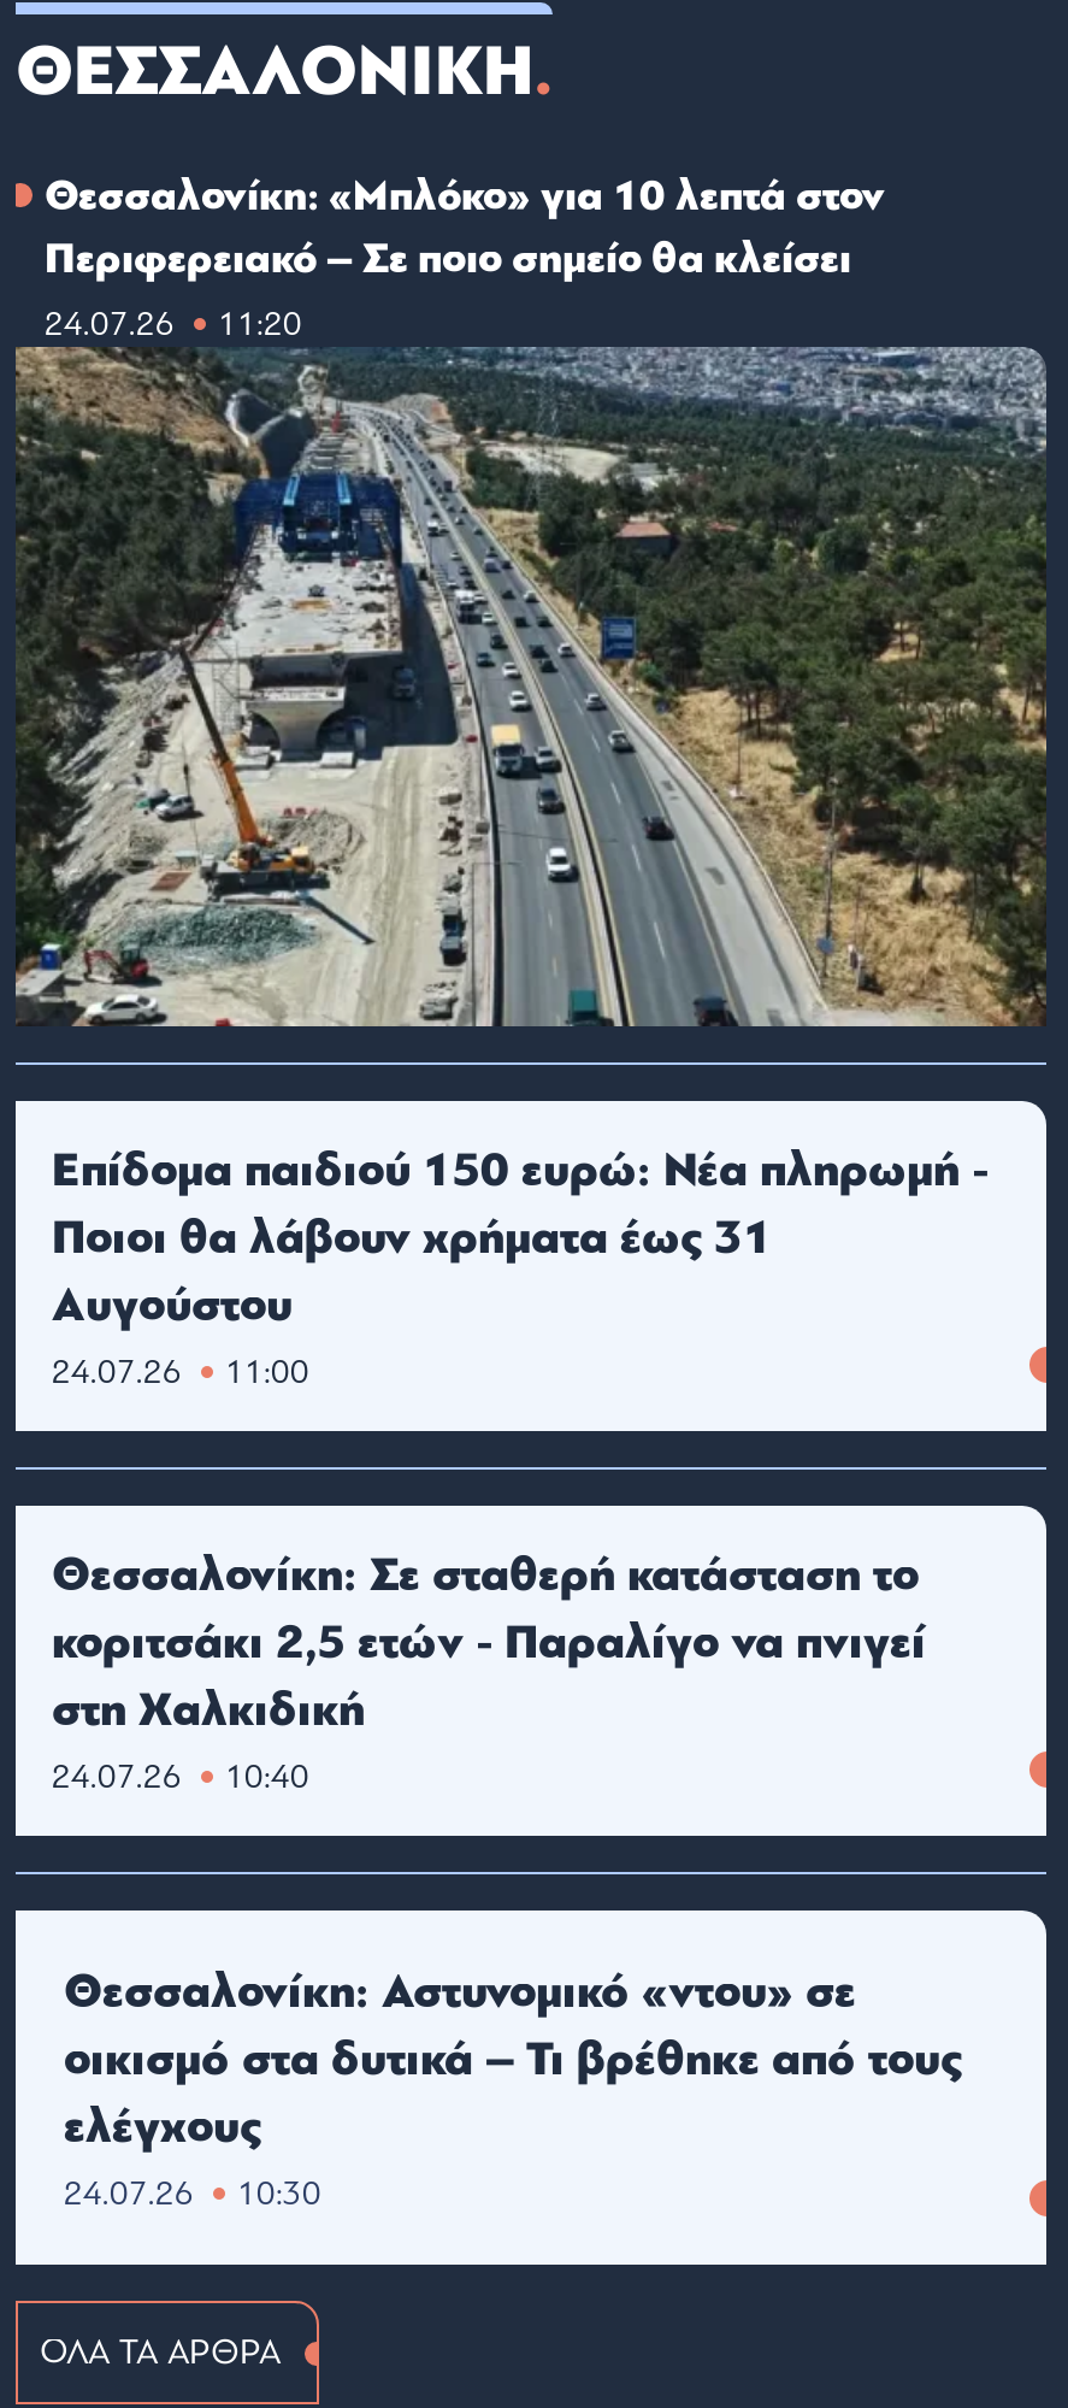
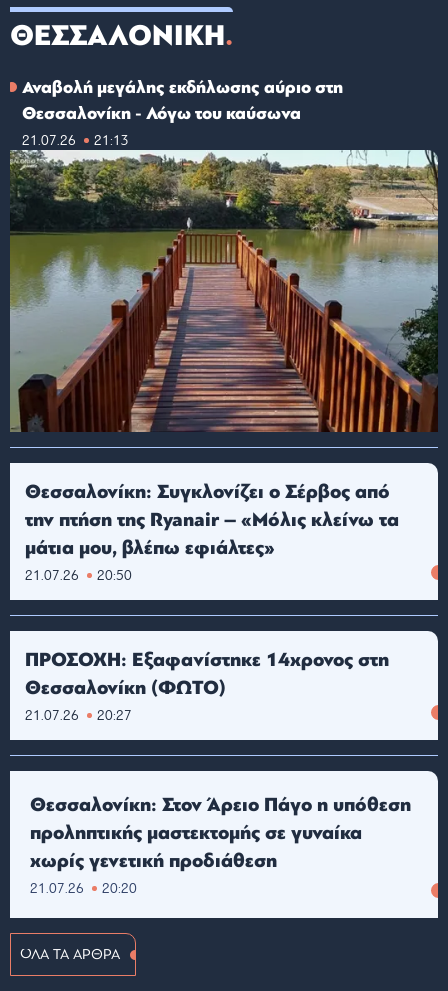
- Θεσσαλονίκη: «Μπλόκο» για 10 λεπτά στον
- Περιφερειακό – Σε ποιο σημείο θα κλείσει
- 24.07.26
- 11:20
+ Αναβολή μεγάλης εκδήλωσης αύριο στη
+ Θεσσαλονίκη - Λόγω του καύσωνα
+ 21.07.26
+ 21:13

- [image]
+ [image]

- Επίδομα παιδιού 150 ευρώ: Νέα πληρωμή -
- Ποιοι θα λάβουν χρήματα έως 31
- Αυγούστου
- 24.07.26
- 11:00
+ Θεσσαλονίκη: Συγκλονίζει ο Σέρβος από
+ την πτήση της Ryanair – «Μόλις κλείνω τα
+ μάτια μου, βλέπω εφιάλτες»
+ 21.07.26
+ 20:50

- Θεσσαλονίκη: Σε σταθερή κατάσταση το
- κοριτσάκι 2,5 ετών - Παραλίγο να πνιγεί
- στη Χαλκιδική
- 24.07.26
- 10:40
+ ΠΡΟΣΟΧΗ: Εξαφανίστηκε 14χρονος στη
+ Θεσσαλονίκη (ΦΩΤΟ)
+ 21.07.26
+ 20:27

- Θεσσαλονίκη: Αστυνομικό «ντου» σε
- οικισμό στα δυτικά – Τι βρέθηκε από τους
- ελέγχους
- 24.07.26
- 10:30
+ Θεσσαλονίκη: Στον Άρειο Πάγο η υπόθεση
+ προληπτικής μαστεκτομής σε γυναίκα
+ χωρίς γενετική προδιάθεση
+ 21.07.26
+ 20:20
